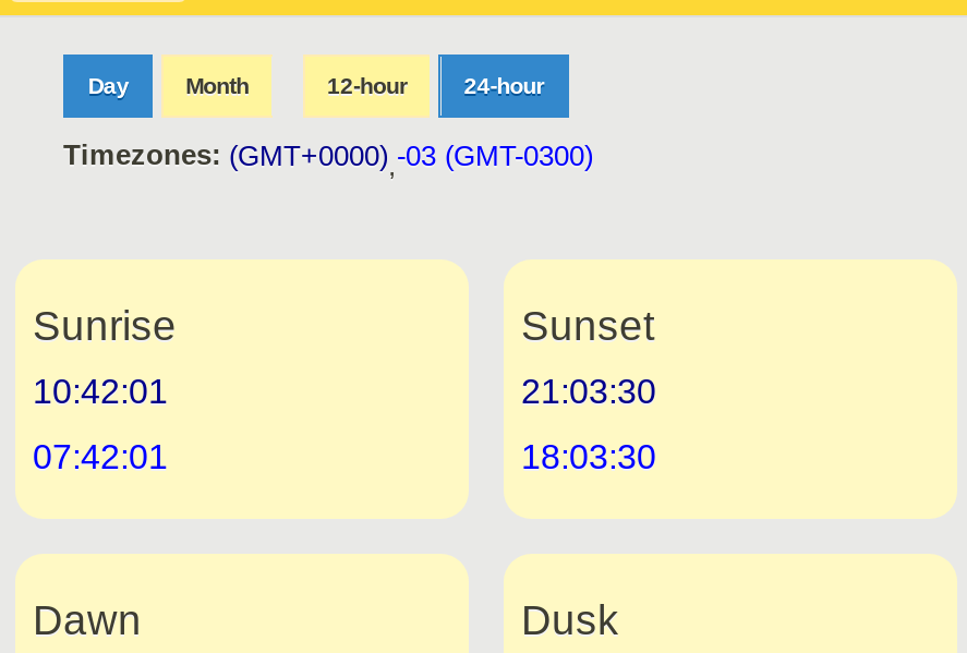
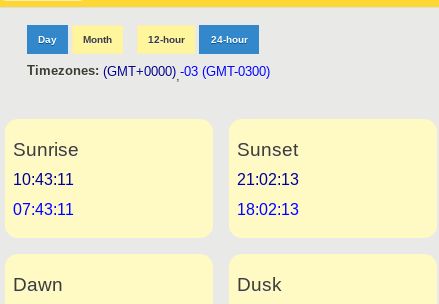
- 10:42:01
+ 10:43:11

- 21:03:30
+ 21:02:13

- 07:42:01
+ 07:43:11

- 18:03:30
+ 18:02:13
